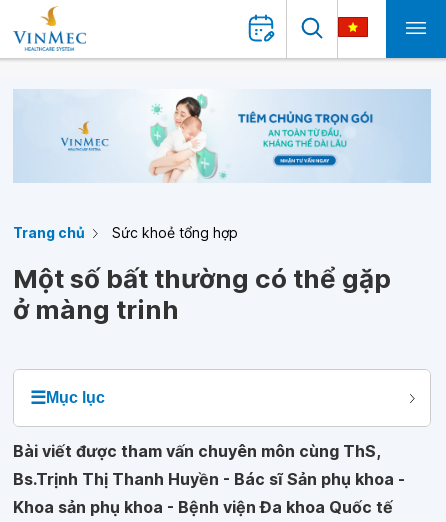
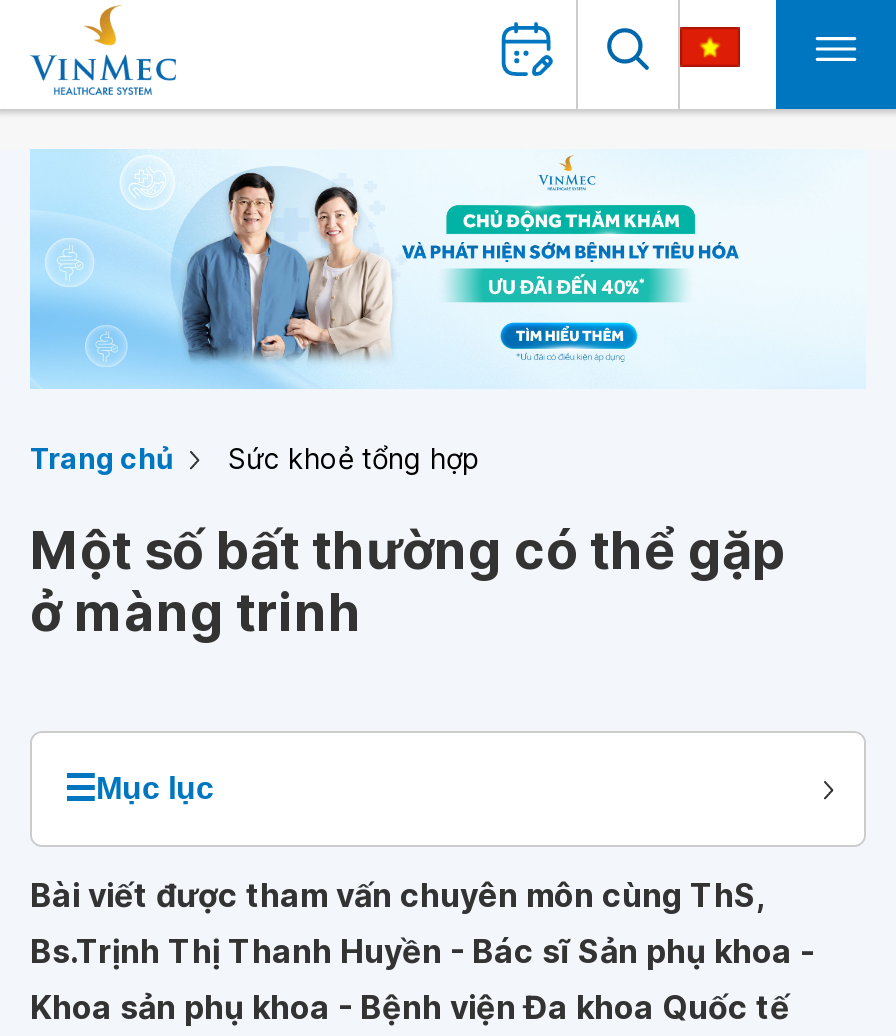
- [image]
+ [image]
